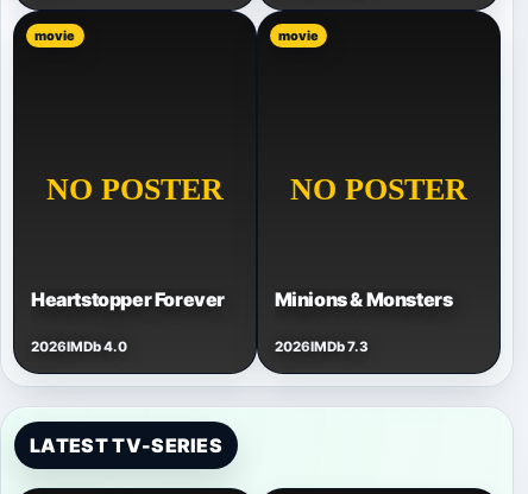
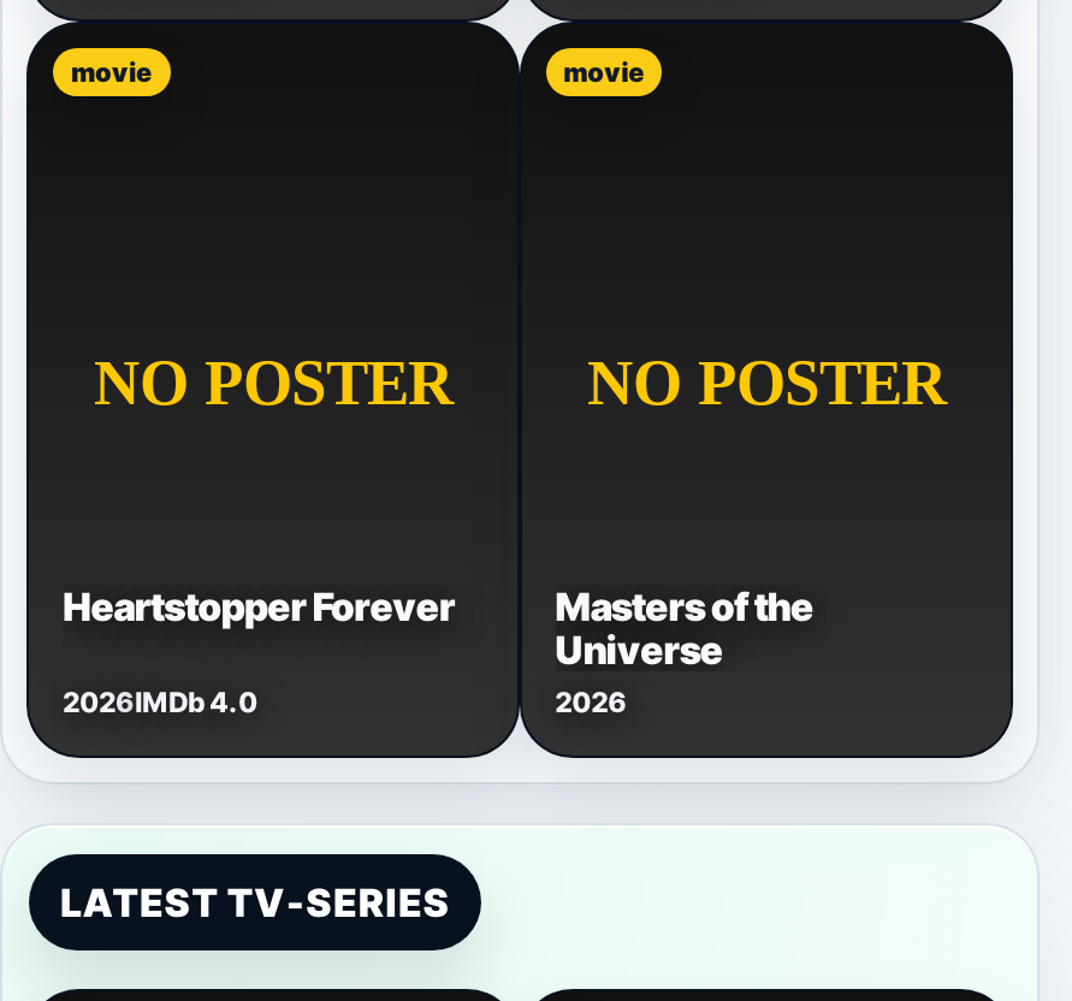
- Minions & Monsters
- 2026IMDb 7.3
+ Masters of the
+ Universe
+ 2026
